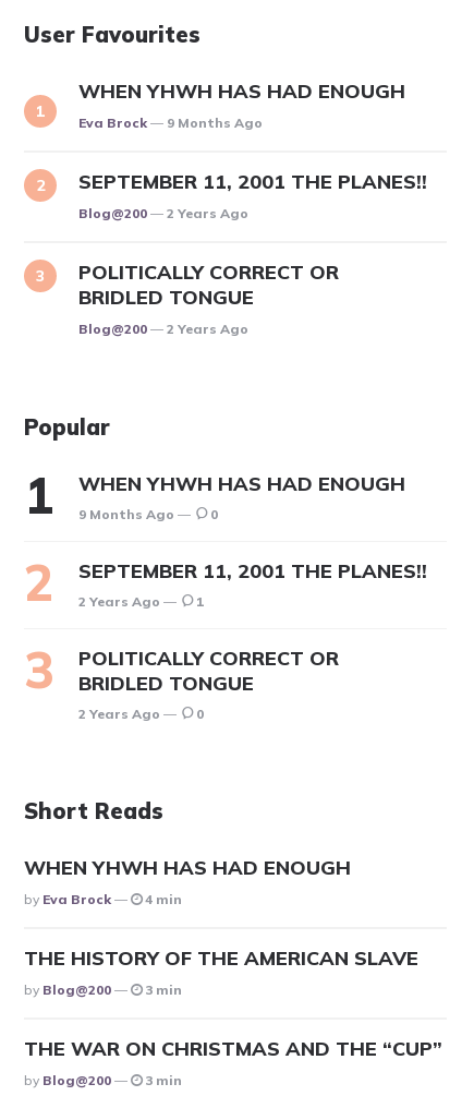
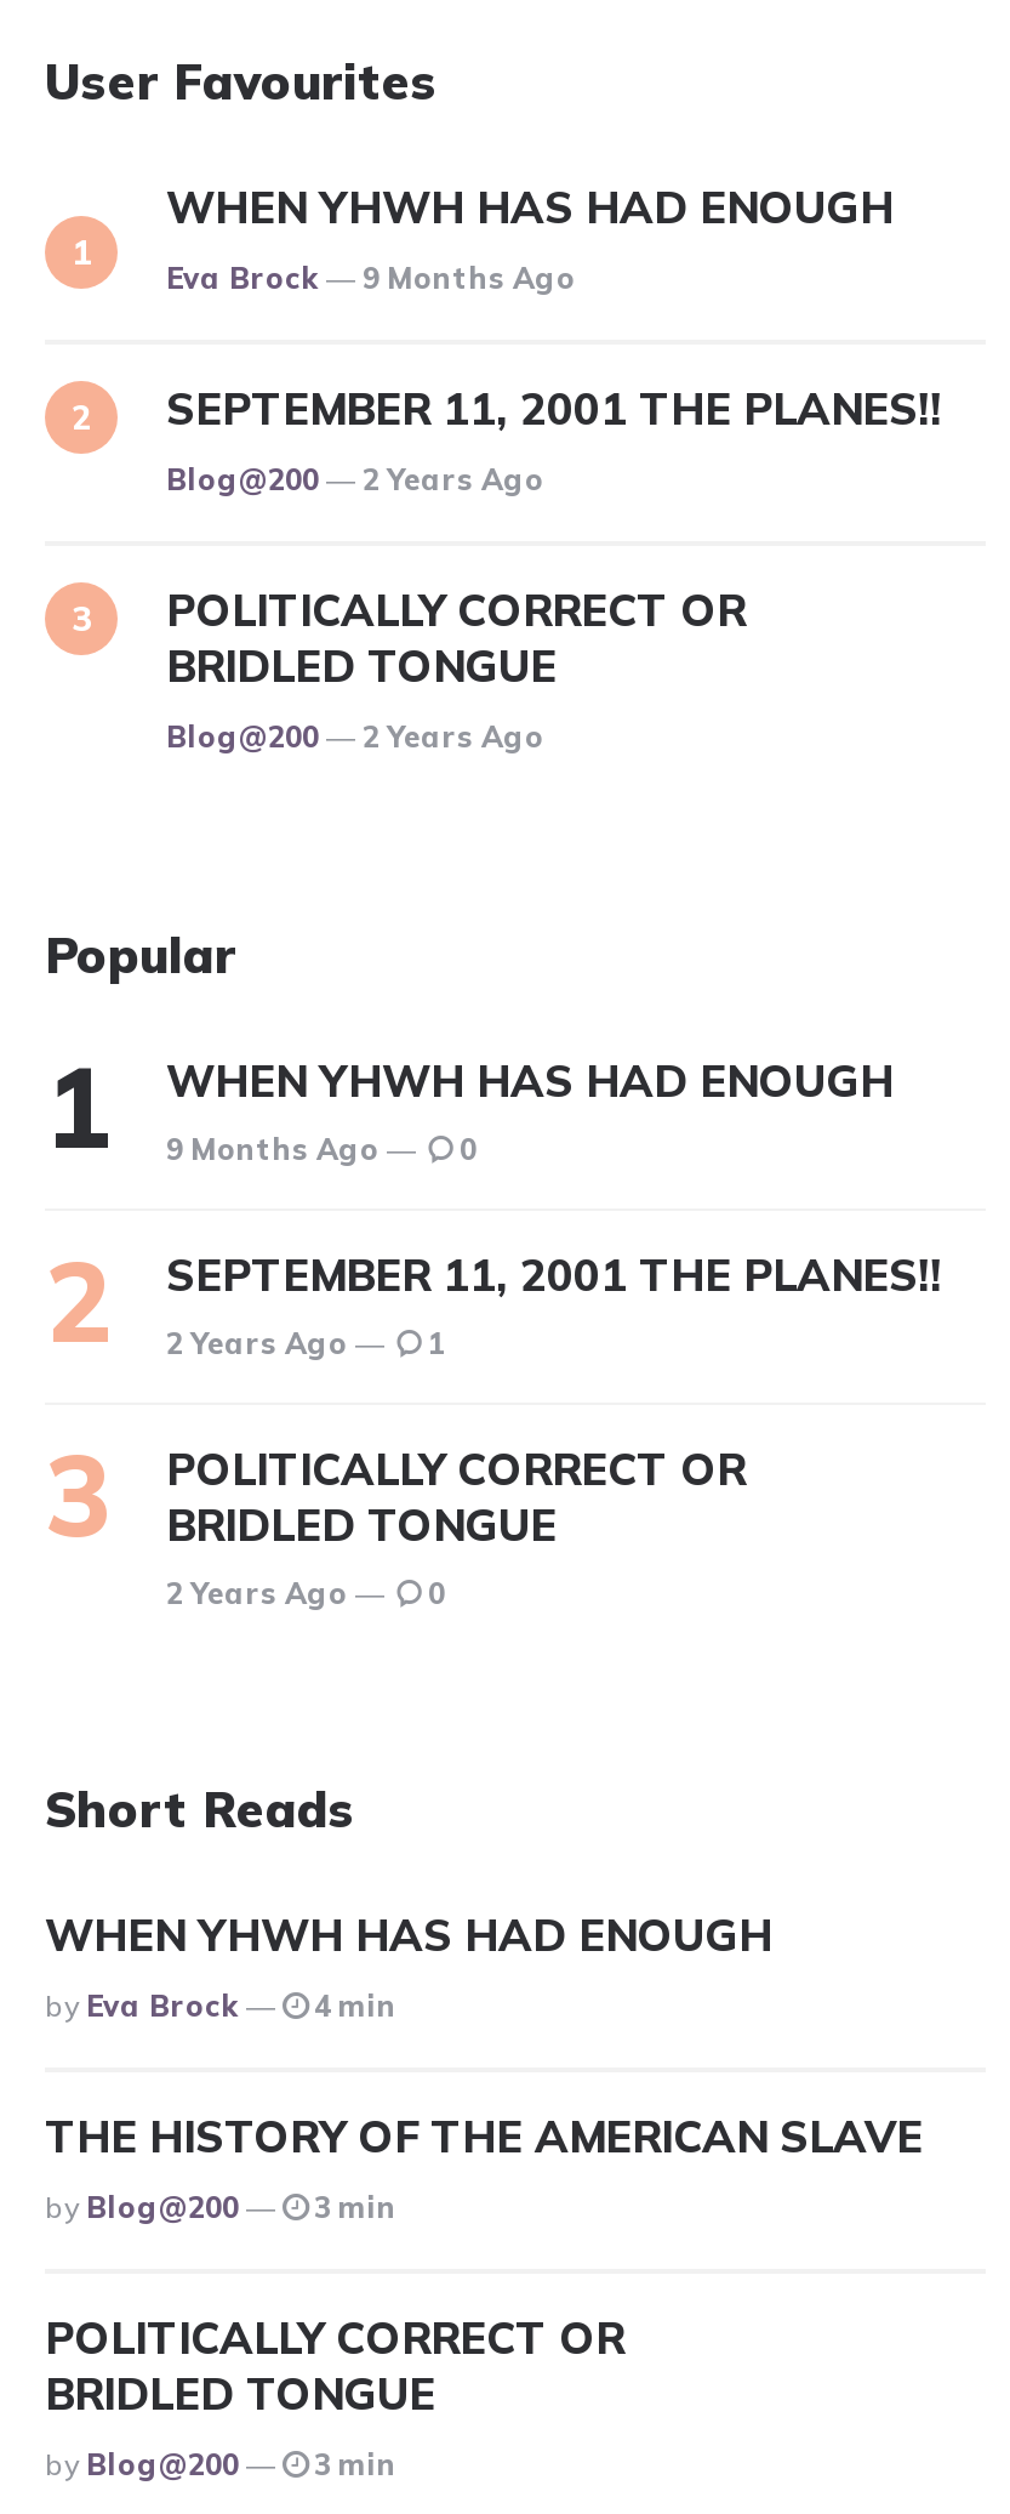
- THE WAR ON CHRISTMAS AND THE “CUP”
+ POLITICALLY CORRECT OR
+ BRIDLED TONGUE
